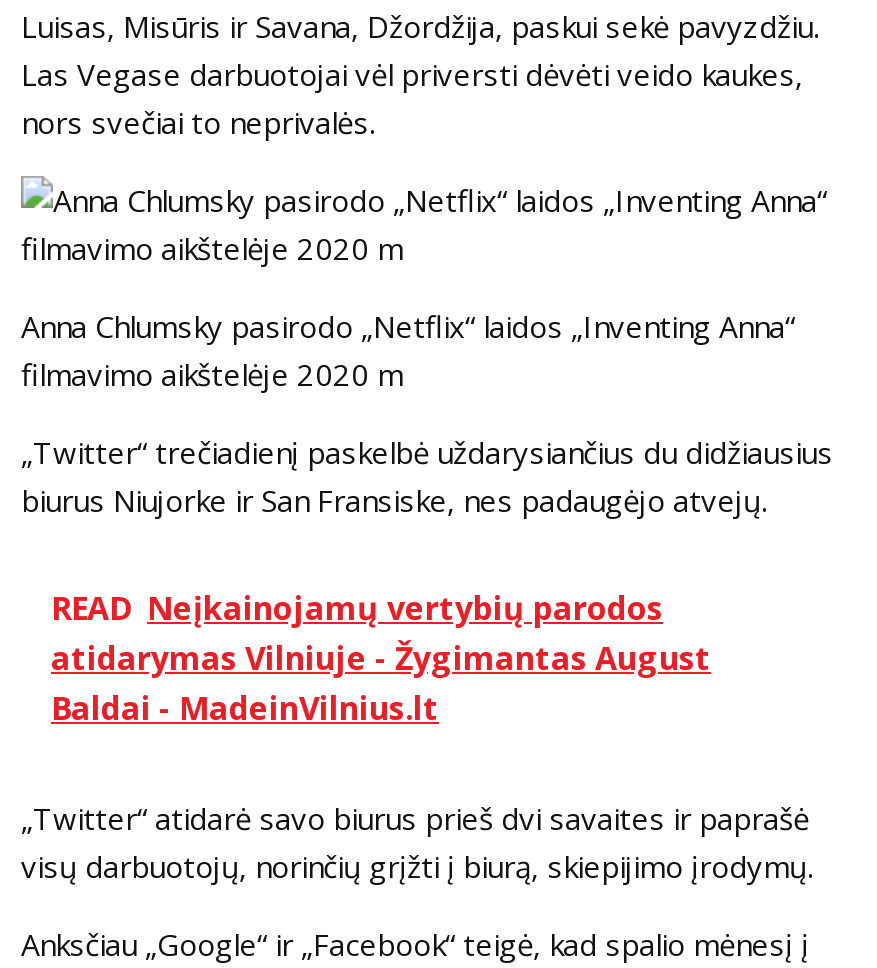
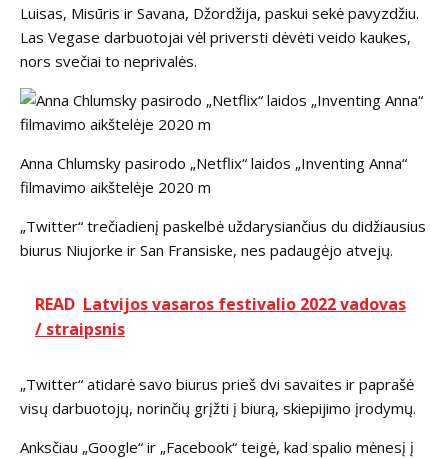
- READ Neįkainojamų vertybių parodos
- atidarymas Vilniuje - Žygimantas August
- Baldai - MadeinVilnius.lt
+ READ Latvijos vasaros festivalio 2022 vadovas
+ / straipsnis
